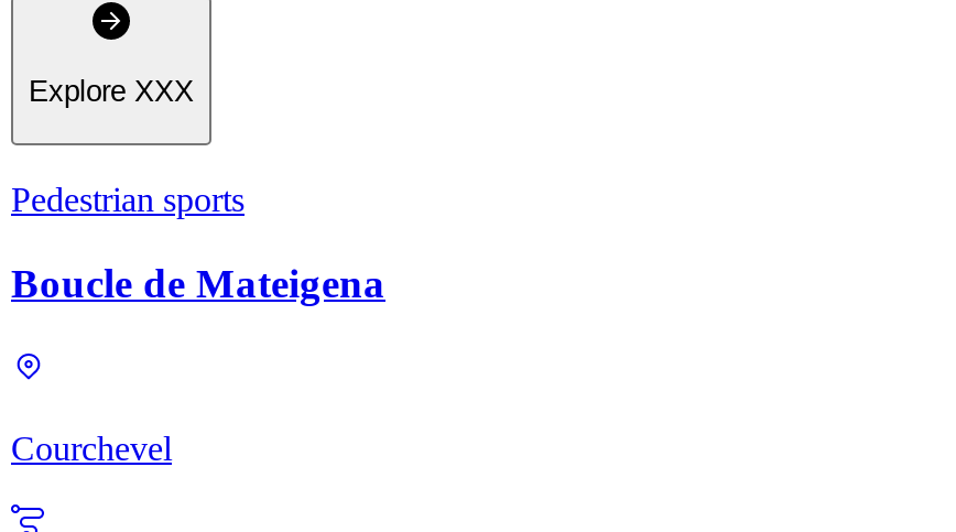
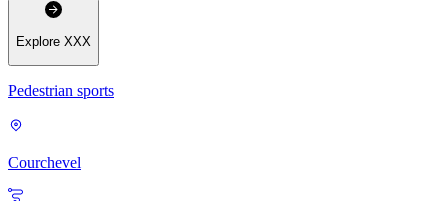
- Boucle de Mateigena
